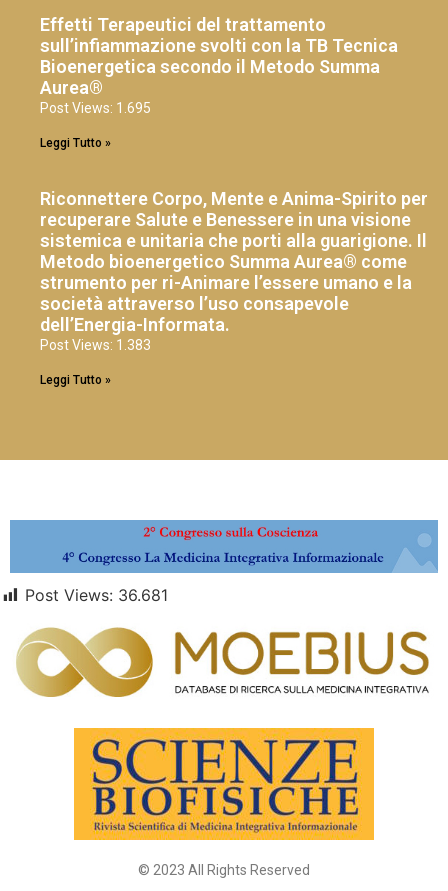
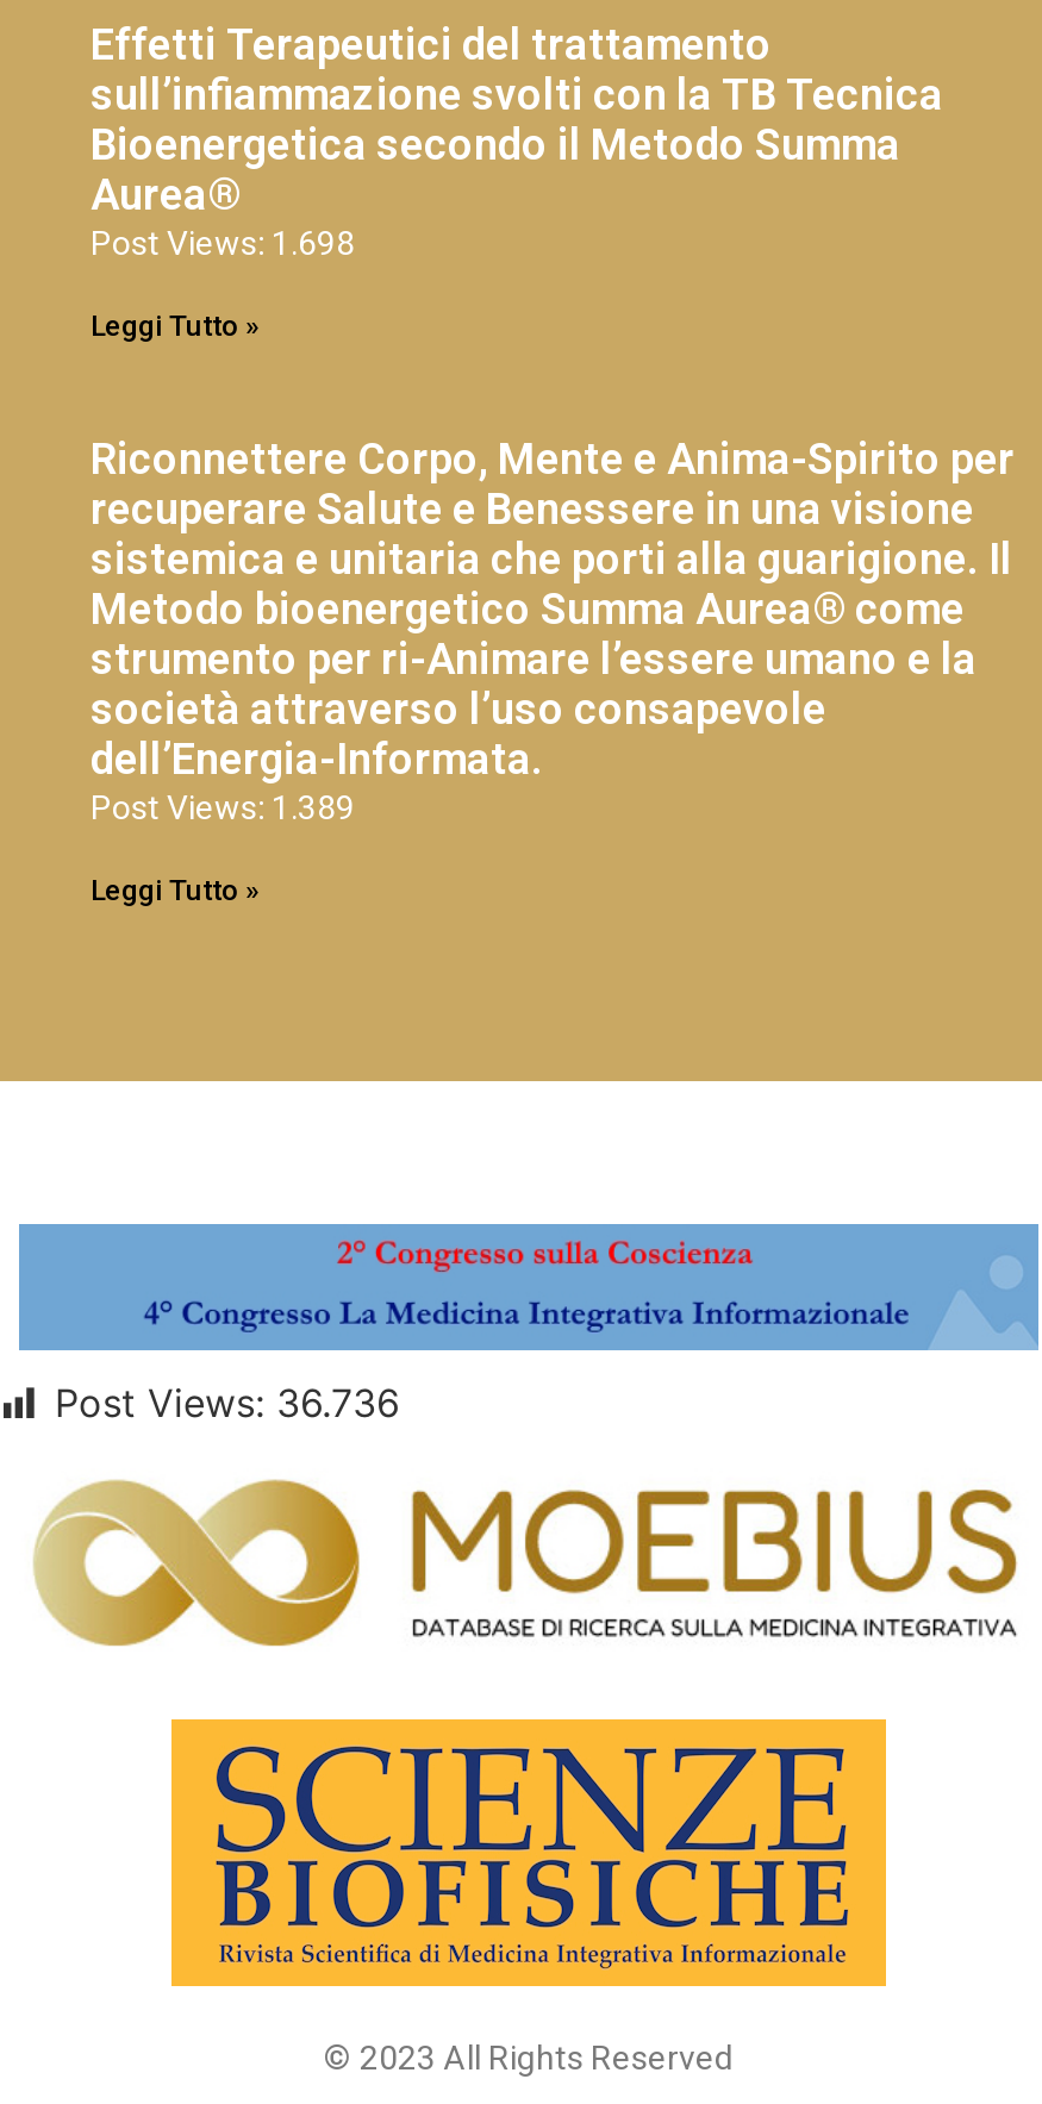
- Post Views: 1.695
+ Post Views: 1.698

- Post Views: 1.383
+ Post Views: 1.389

- Post Views: 36.681
+ Post Views: 36.736
